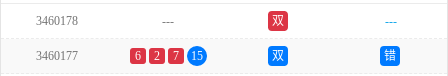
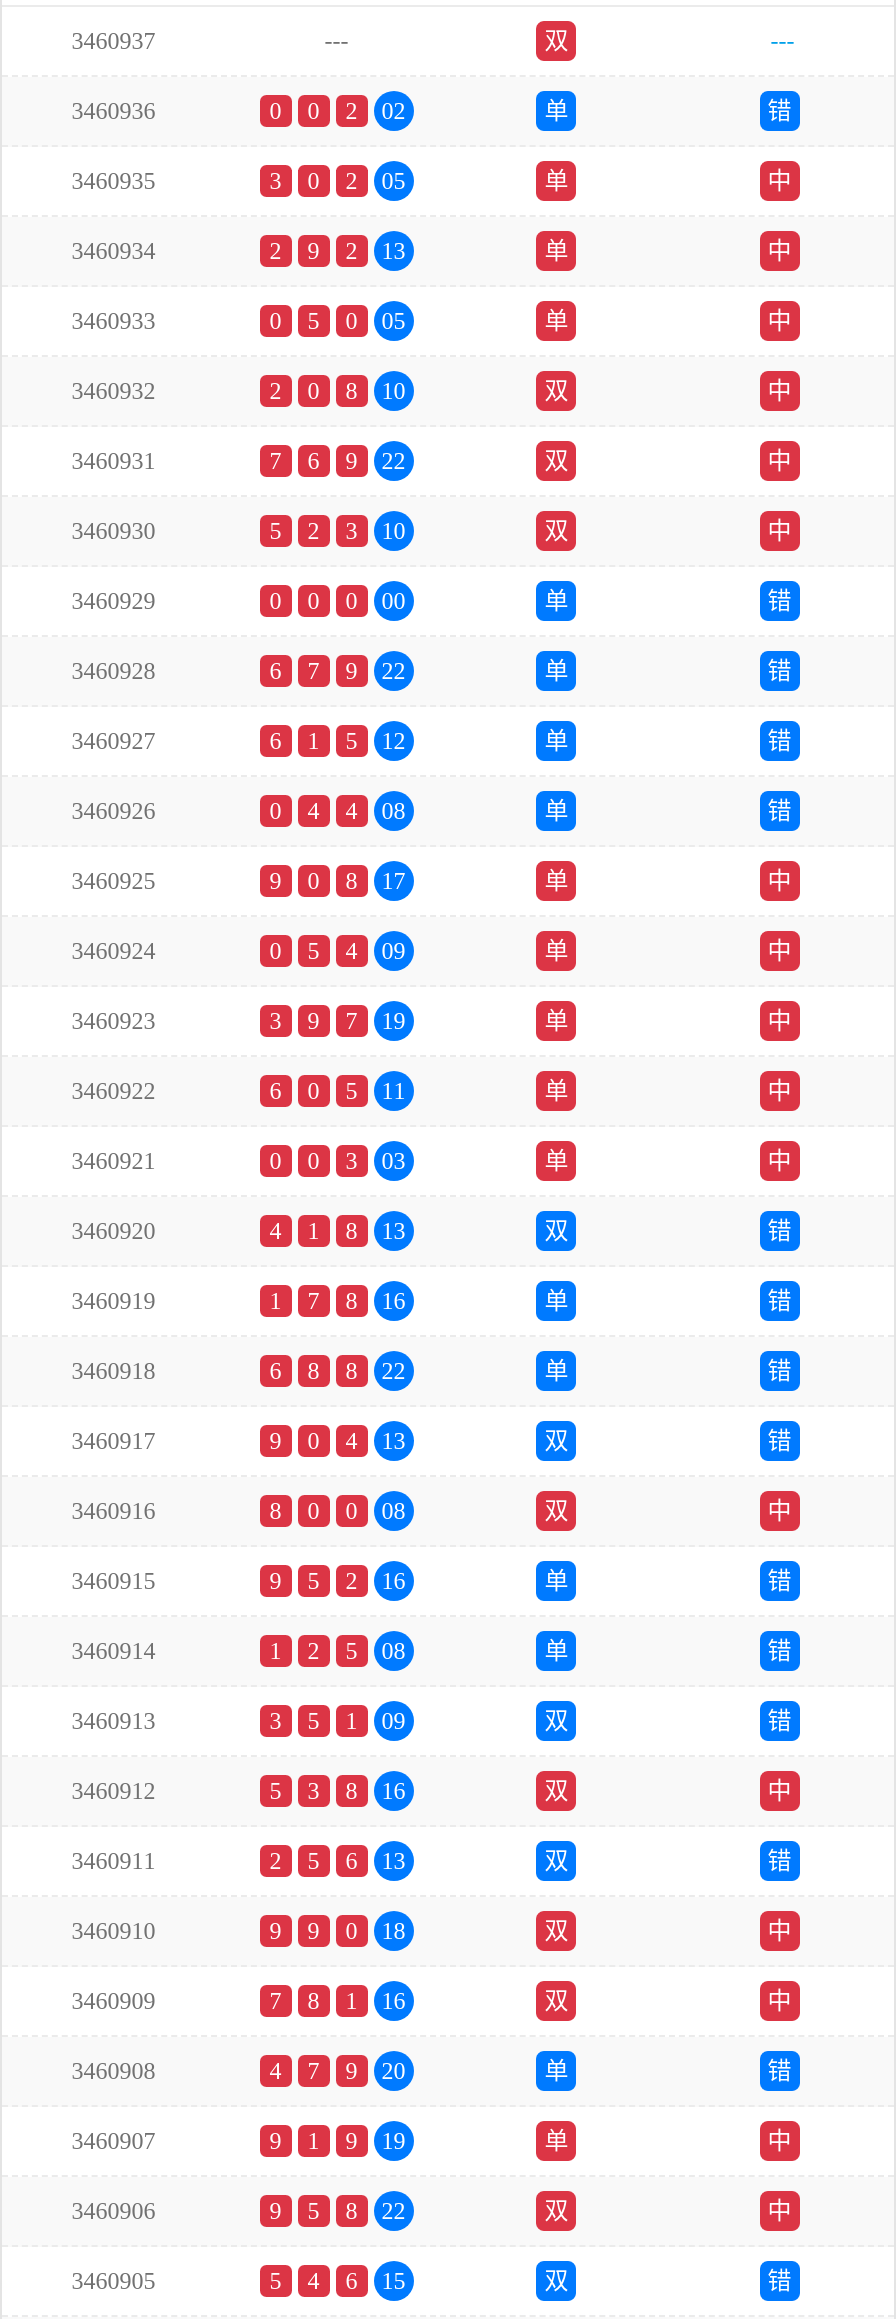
- 3460178
+ 3460937

- 3460177
+ 3460936
+ 0
+ 0
+ 2
+ 02
+ 单
+ 错
+ 3460935
+ 3
+ 0
+ 2
+ 05
+ 单
+ 中
+ 3460934
+ 2
+ 9
+ 2
+ 13
+ 单
+ 中
+ 3460933
+ 0
+ 5
+ 0
+ 05
+ 单
+ 中
+ 3460932
+ 2
+ 0
+ 8
+ 10
+ 双
+ 中
+ 3460931
+ 7

+ 9
+ 22
+ 双
+ 中
+ 3460930
+ 5

+ 3
+ 10
+ 双
+ 中
+ 3460929
+ 0
+ 0
+ 0
+ 00
+ 单
+ 错
+ 3460928
+ 6

+ 9
+ 22
+ 单
+ 错
+ 3460927
+ 6
+ 1
+ 5
+ 12
+ 单
+ 错
+ 3460926
+ 0
+ 4
+ 4
+ 08
+ 单
+ 错
+ 3460925
+ 9
+ 0
+ 8
+ 17
+ 单
+ 中
+ 3460924
+ 0
+ 5
+ 4
+ 09
+ 单
+ 中
+ 3460923
+ 3
+ 9
+ 7
+ 19
+ 单
+ 中
+ 3460922
+ 6
+ 0
+ 5
+ 11
+ 单
+ 中
+ 3460921
+ 0
+ 0
+ 3
+ 03
+ 单
+ 中
+ 3460920
+ 4
+ 1
+ 8
+ 13
+ 双
+ 错
+ 3460919
+ 1
+ 7
+ 8
+ 16
+ 单
+ 错
+ 3460918
+ 6
+ 8
+ 8
+ 22
+ 单
+ 错
+ 3460917
+ 9
+ 0
+ 4
+ 13
+ 双
+ 错
+ 3460916
+ 8
+ 0
+ 0
+ 08
+ 双
+ 中
+ 3460915
+ 9
+ 5
+ 2
+ 16
+ 单
+ 错
+ 3460914
+ 1
+ 2
+ 5
+ 08
+ 单
+ 错
+ 3460913
+ 3
+ 5
+ 1
+ 09
+ 双
+ 错
+ 3460912
+ 5
+ 3
+ 8
+ 16
+ 双
+ 中
+ 3460911
+ 2
+ 5
+ 6
+ 13
+ 双
+ 错
+ 3460910
+ 9
+ 9
+ 0
+ 18
+ 双
+ 中
+ 3460909
+ 7
+ 8
+ 1
+ 16
+ 双
+ 中
+ 3460908
+ 4
+ 7
+ 9
+ 20
+ 单
+ 错
+ 3460907
+ 9
+ 1
+ 9
+ 19
+ 单
+ 中
+ 3460906
+ 9
+ 5
+ 8
+ 22
+ 双
+ 中
+ 3460905
+ 5
+ 4
+ 6
